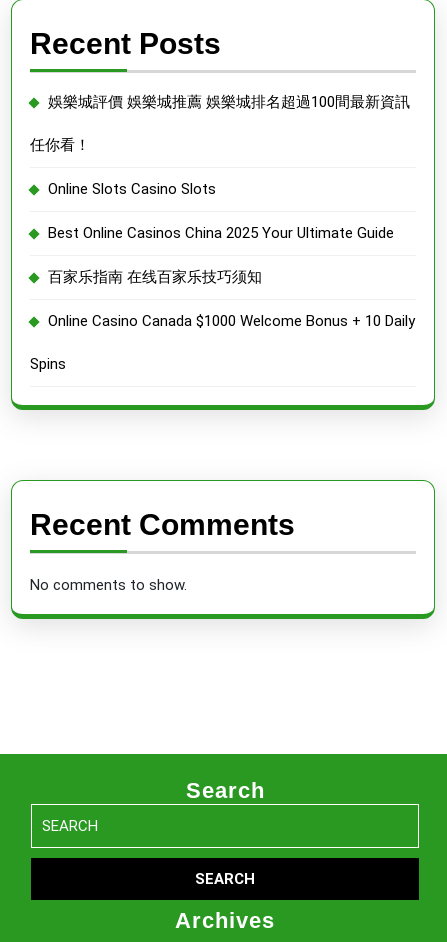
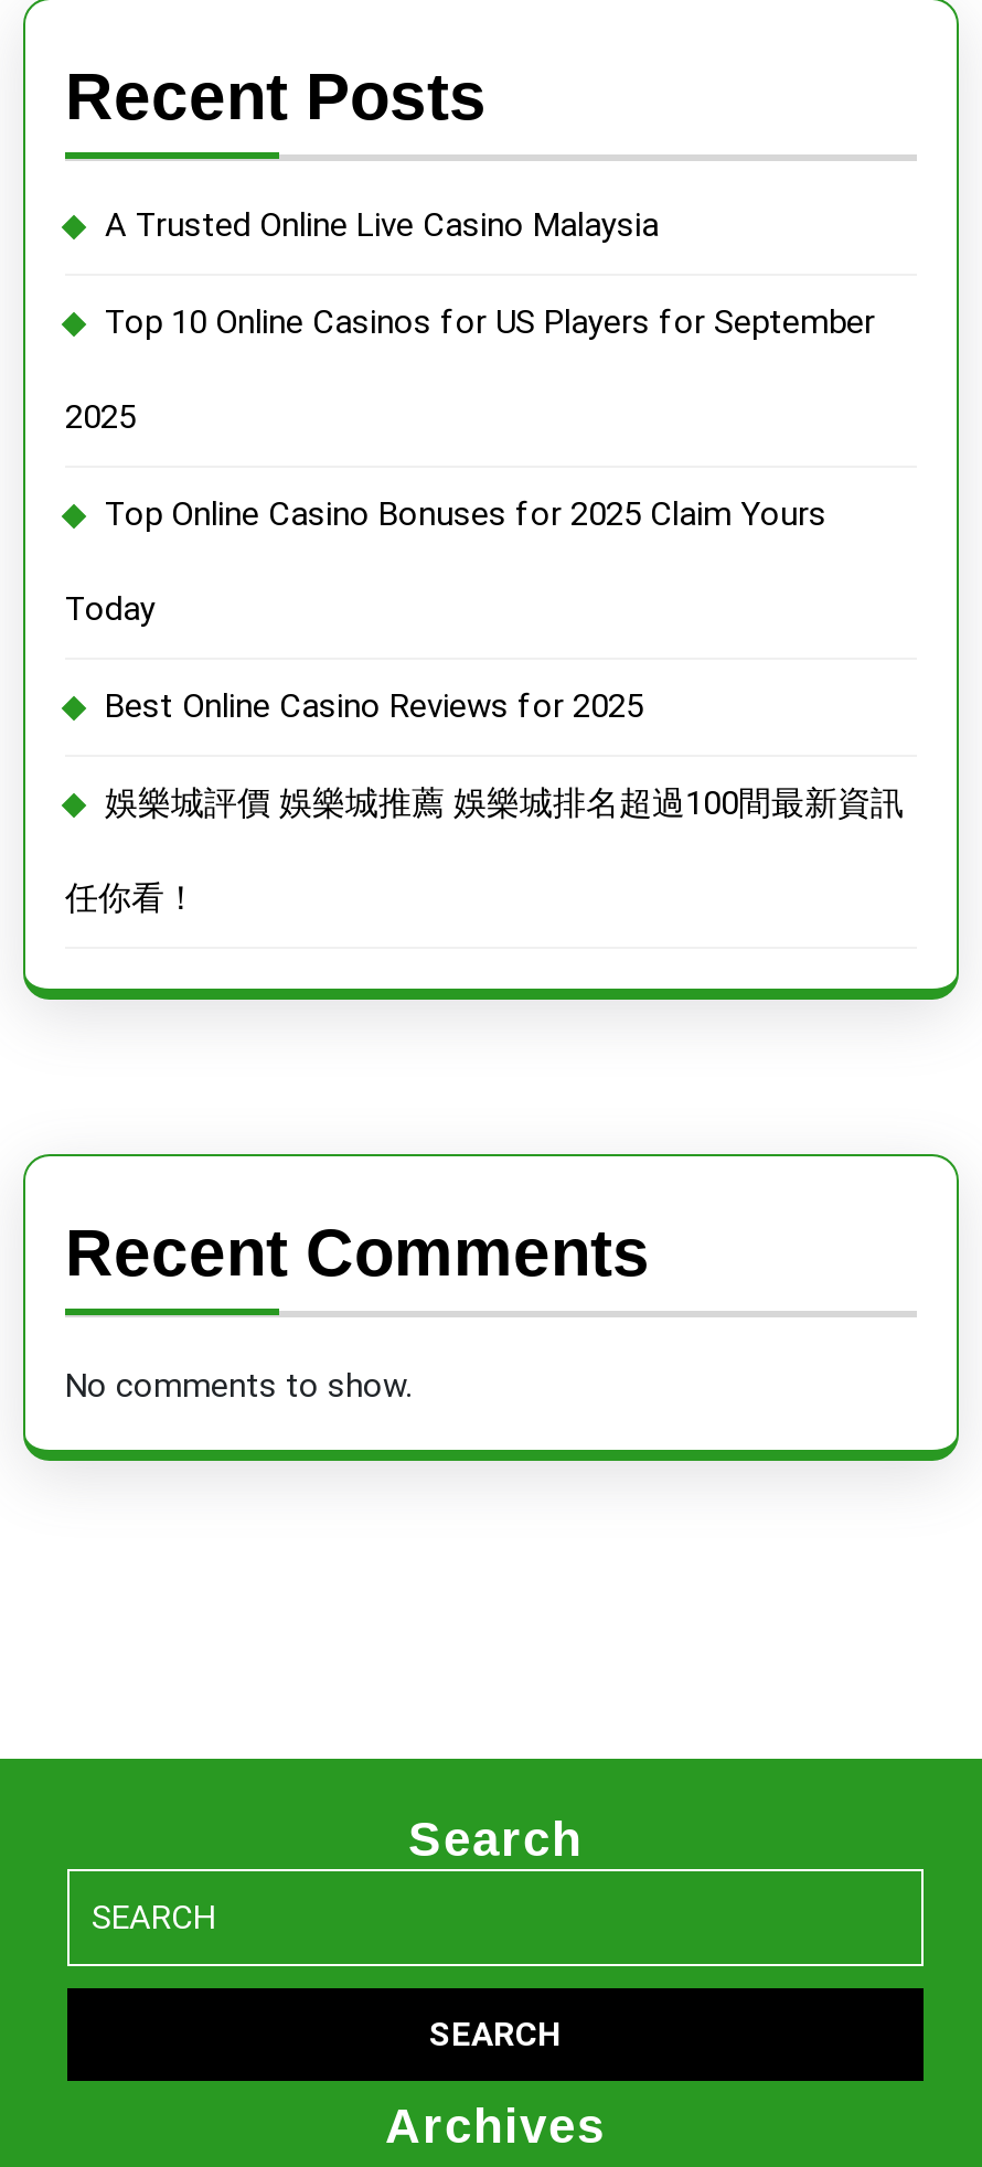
+ A Trusted Online Live Casino Malaysia
+ Top 10 Online Casinos for US Players for September
+ 2025
+ Top Online Casino Bonuses for 2025 Claim Yours
+ Today
+ Best Online Casino Reviews for 2025

moved down: 娛樂城評價 娛樂城推薦 娛樂城排名超過100間最新資訊 | 任你看！

- Online Slots Casino Slots
- Best Online Casinos China 2025 Your Ultimate Guide
- 百家乐指南 在线百家乐技巧须知
- Online Casino Canada $1000 Welcome Bonus + 10 Daily
- Spins
